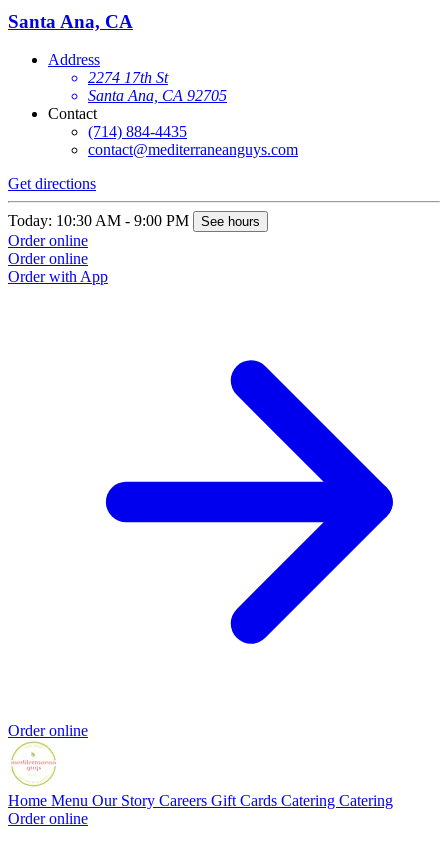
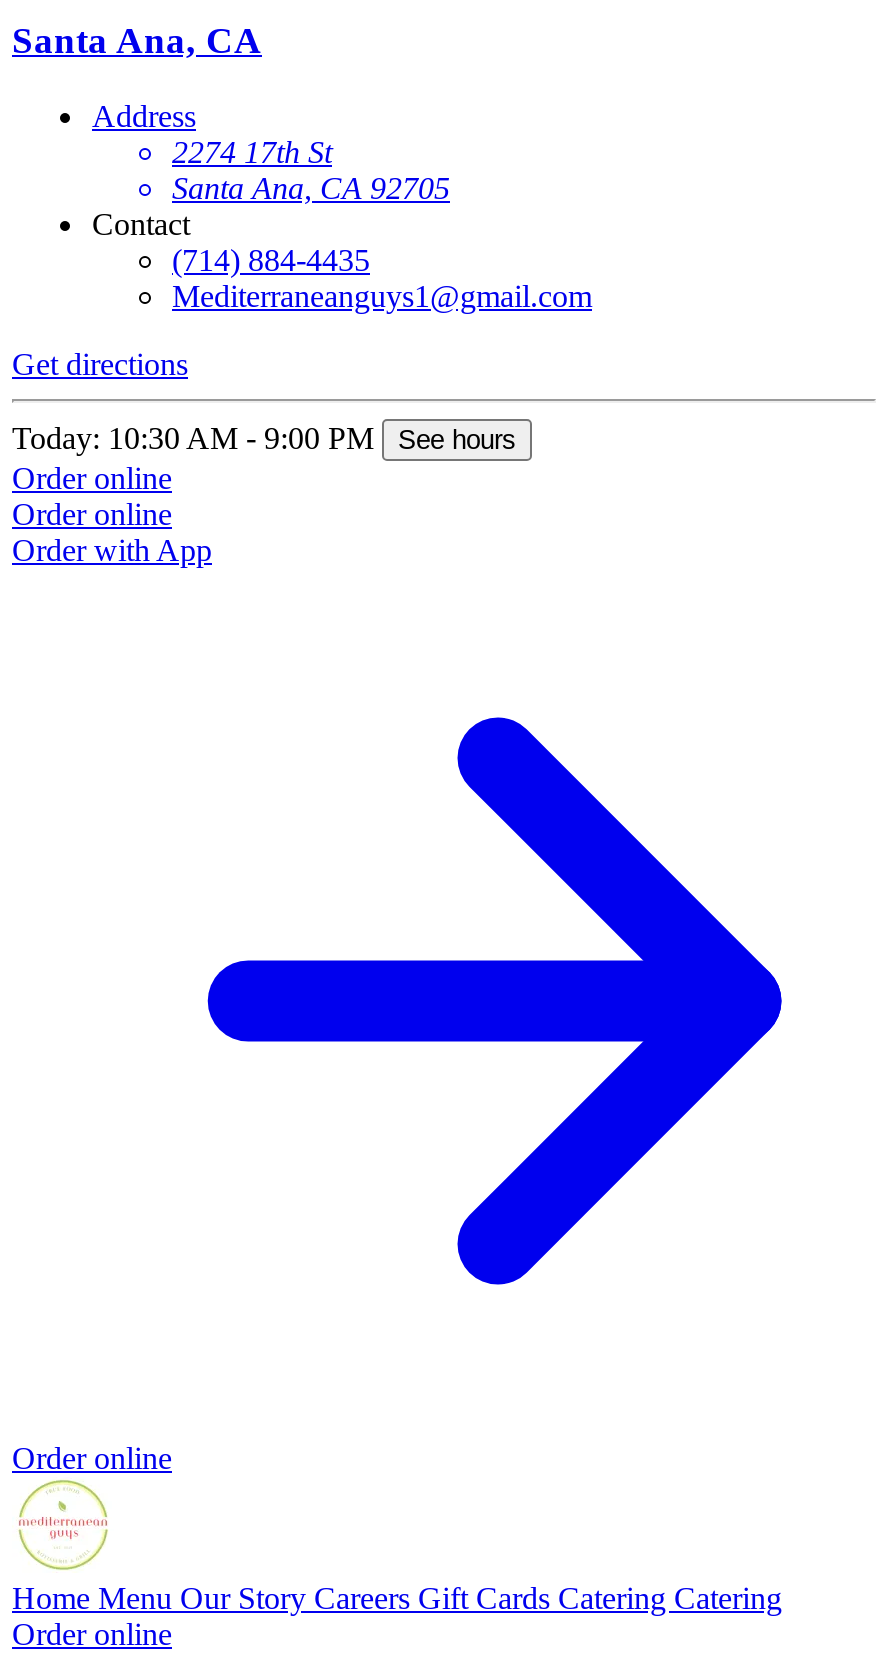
- contact@mediterraneanguys.com
+ Mediterraneanguys1@gmail.com
